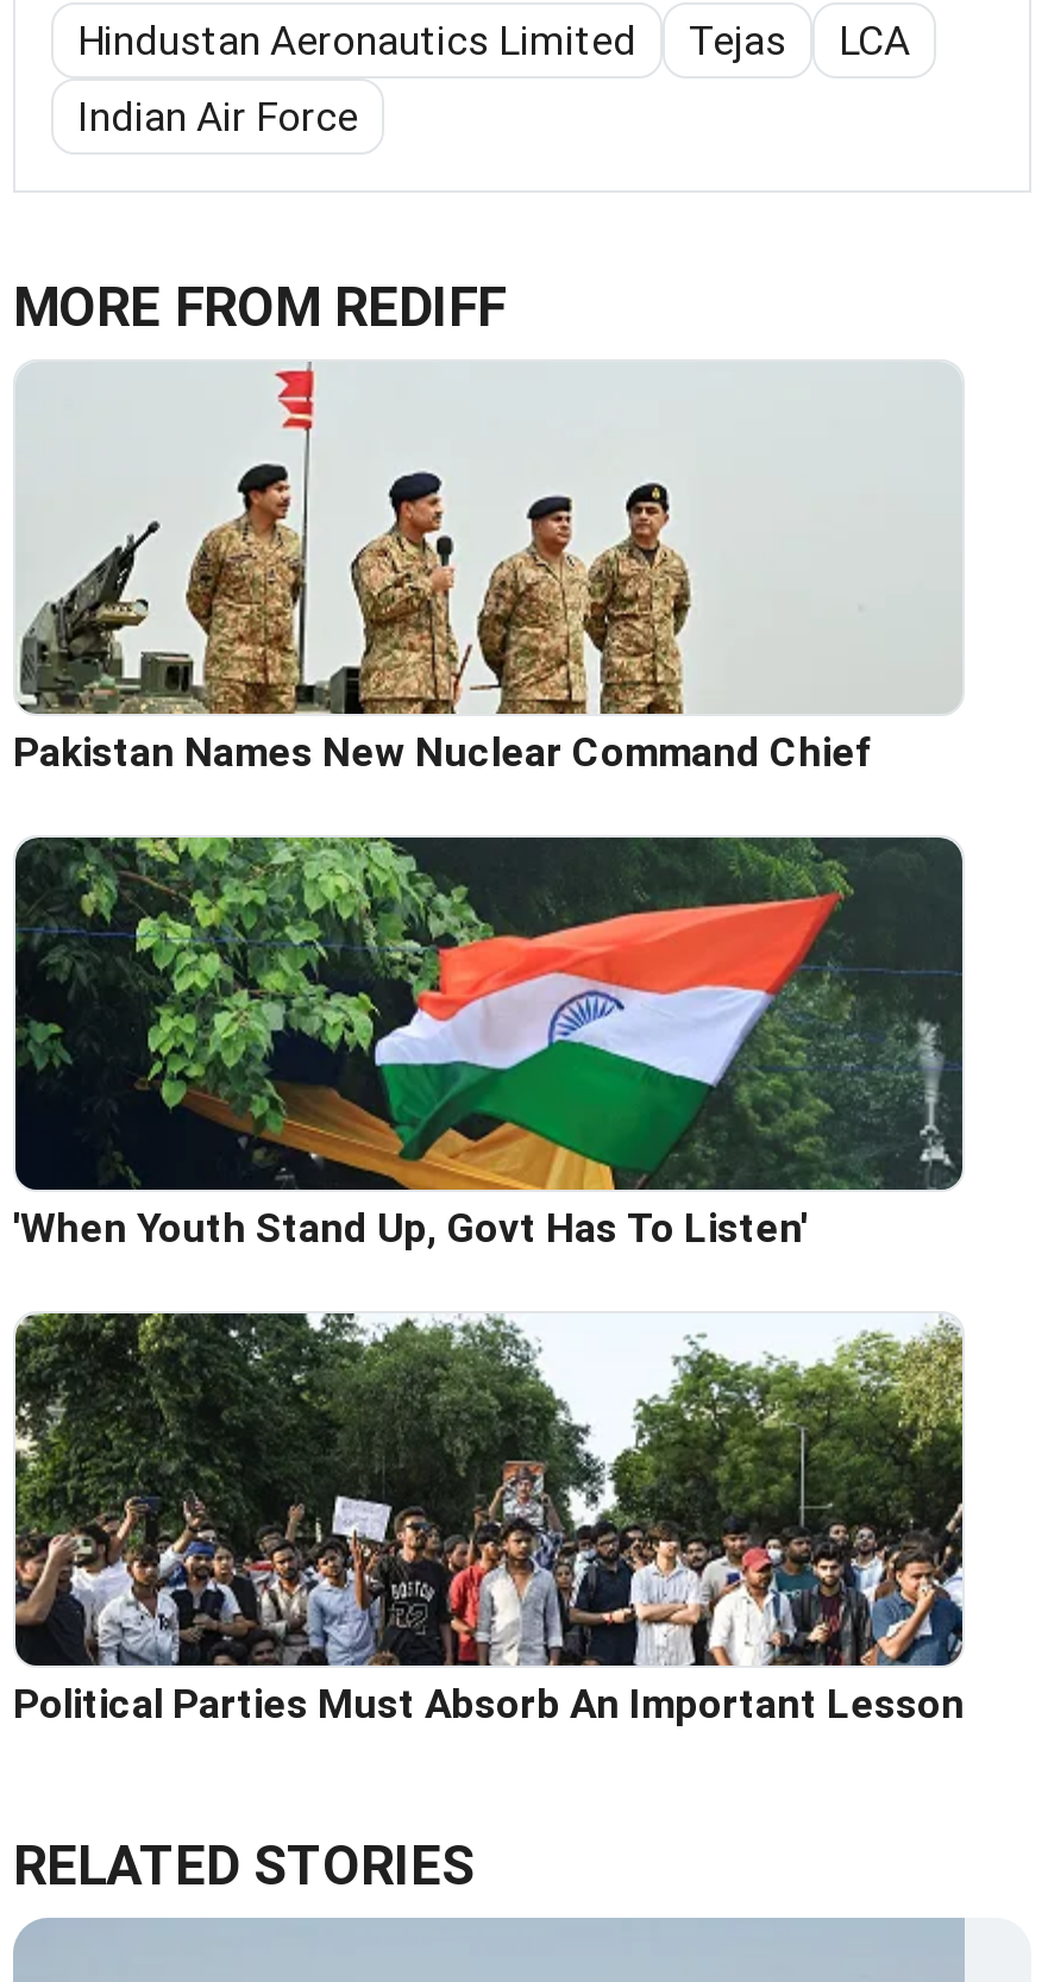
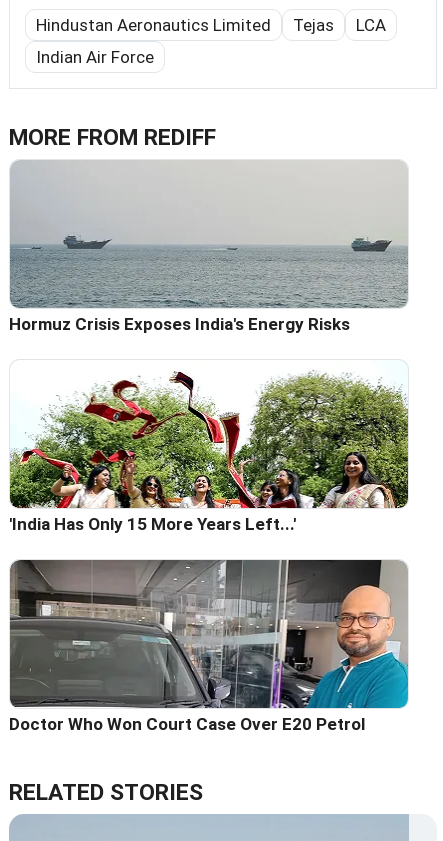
- [image]
- Pakistan Names New Nuclear Command Chief
+ [image]
+ Hormuz Crisis Exposes India's Energy Risks

- [image]
- 'When Youth Stand Up, Govt Has To Listen'
+ [image]
+ 'India Has Only 15 More Years Left...'

- [image]
- Political Parties Must Absorb An Important Lesson
+ [image]
+ Doctor Who Won Court Case Over E20 Petrol
